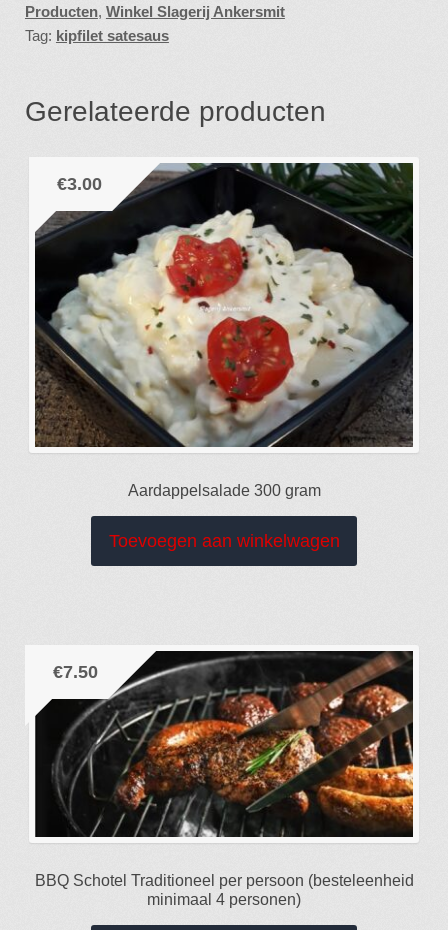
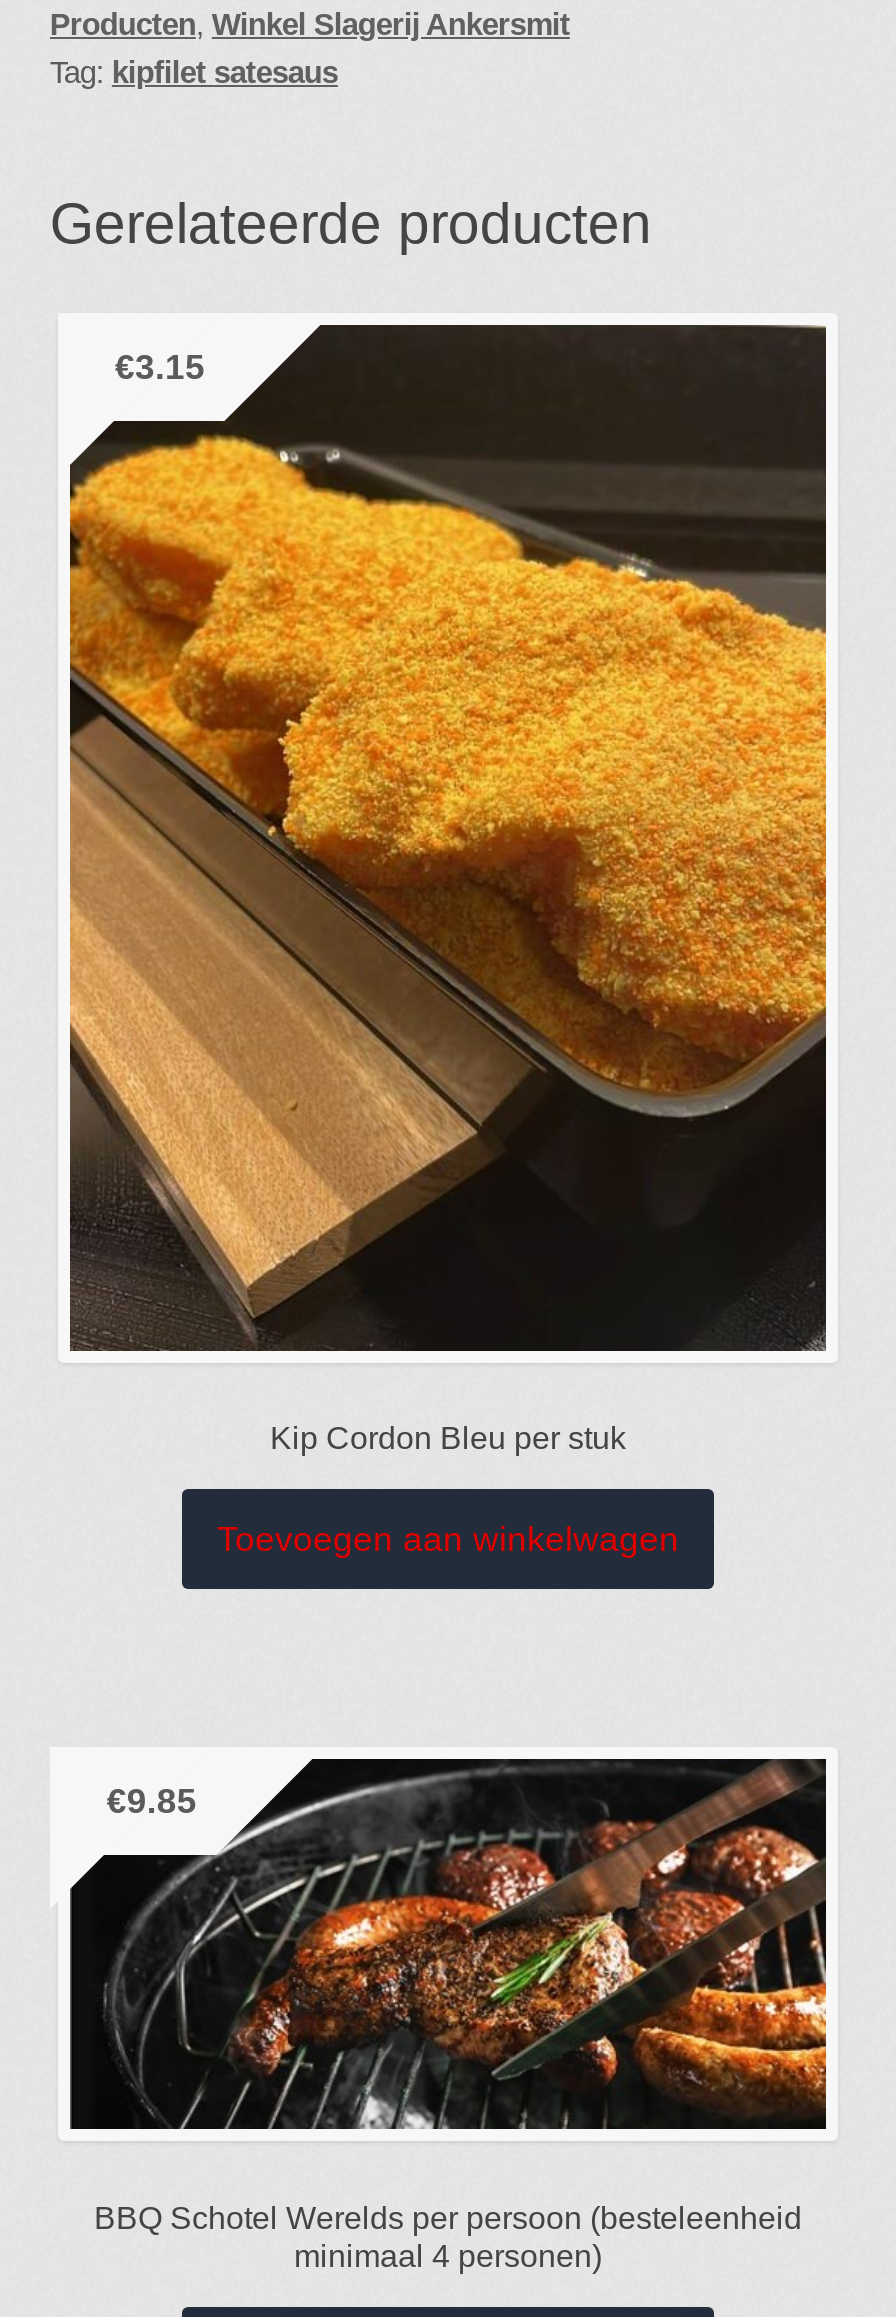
- [image]
- €3.00
+ [image]
+ €3.15

- Aardappelsalade 300 gram
+ Kip Cordon Bleu per stuk

- €7.50
+ €9.85

- BBQ Schotel Traditioneel per persoon (besteleenheid
+ BBQ Schotel Werelds per persoon (besteleenheid
